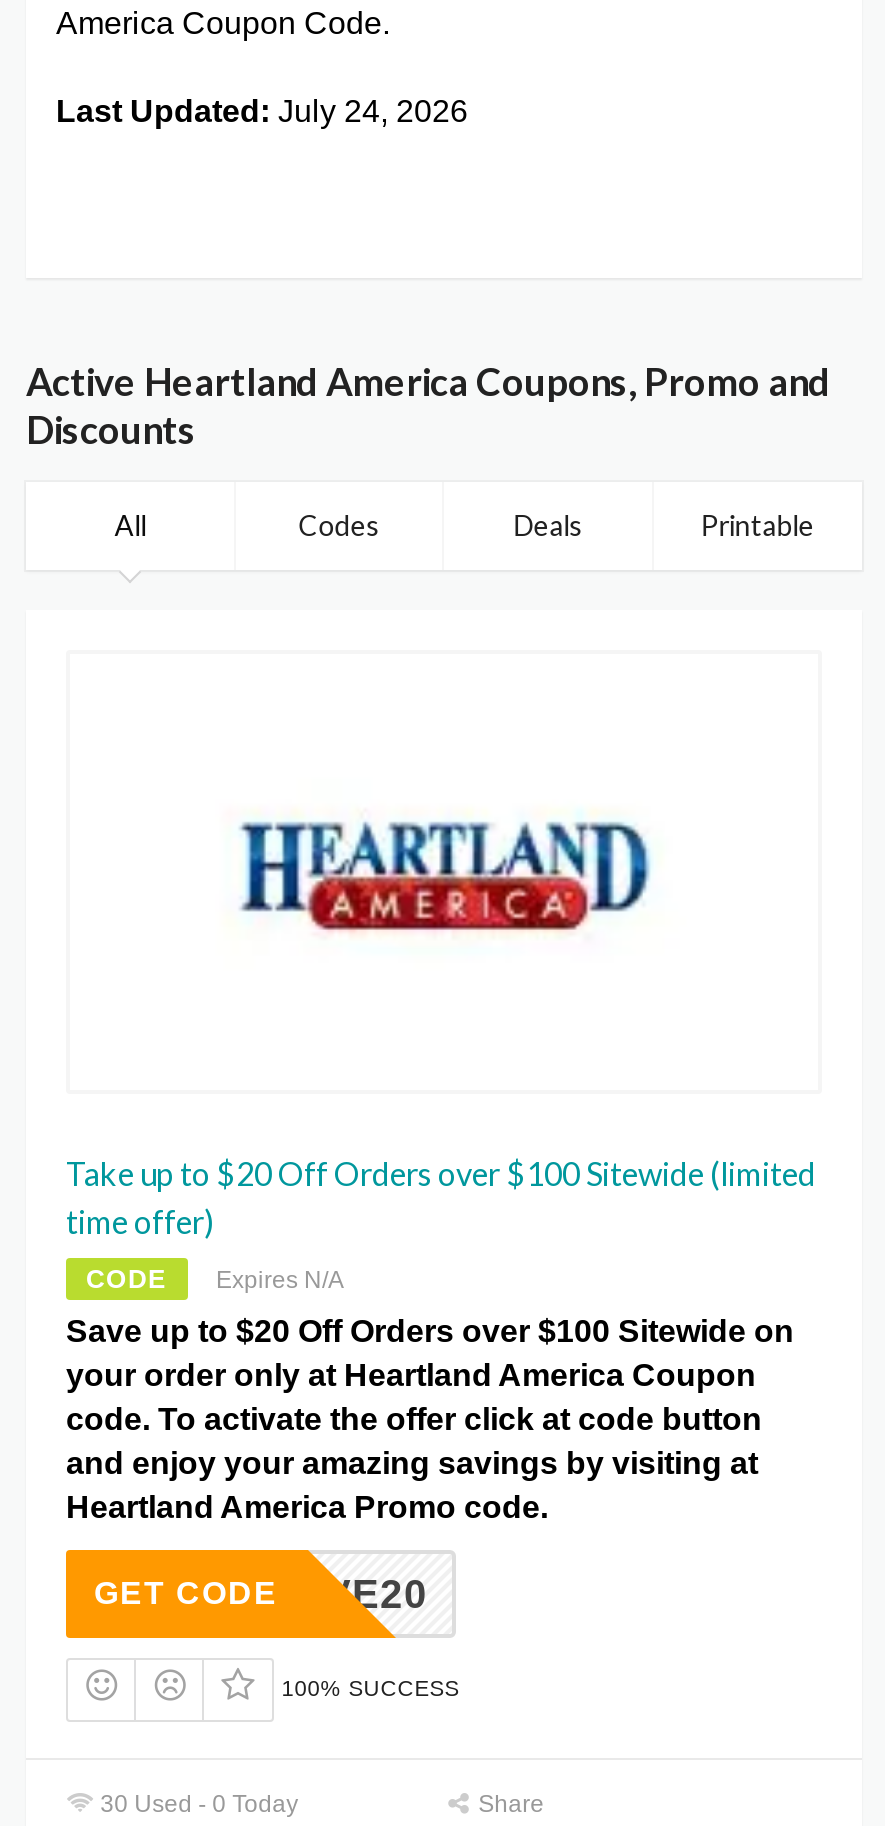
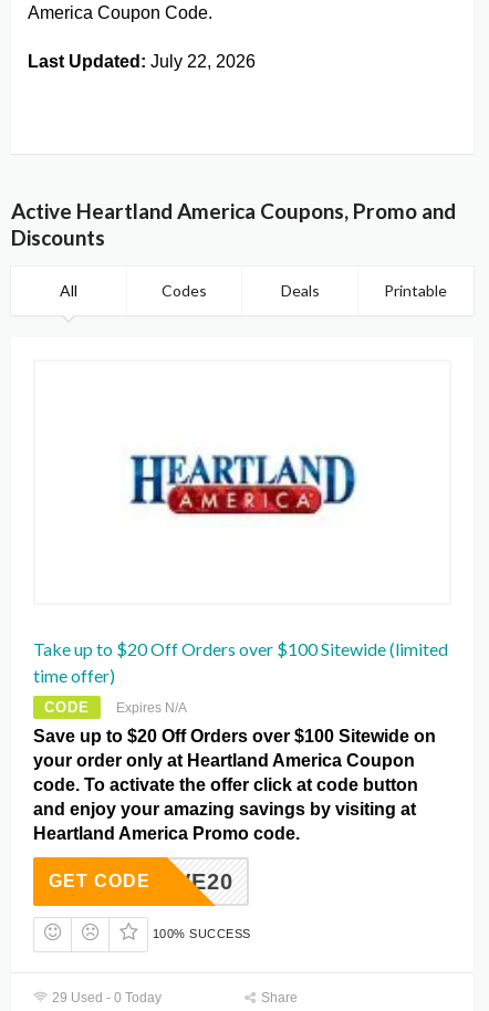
- Last Updated: July 24, 2026
+ Last Updated: July 22, 2026

- 30 Used - 0 Today
+ 29 Used - 0 Today
